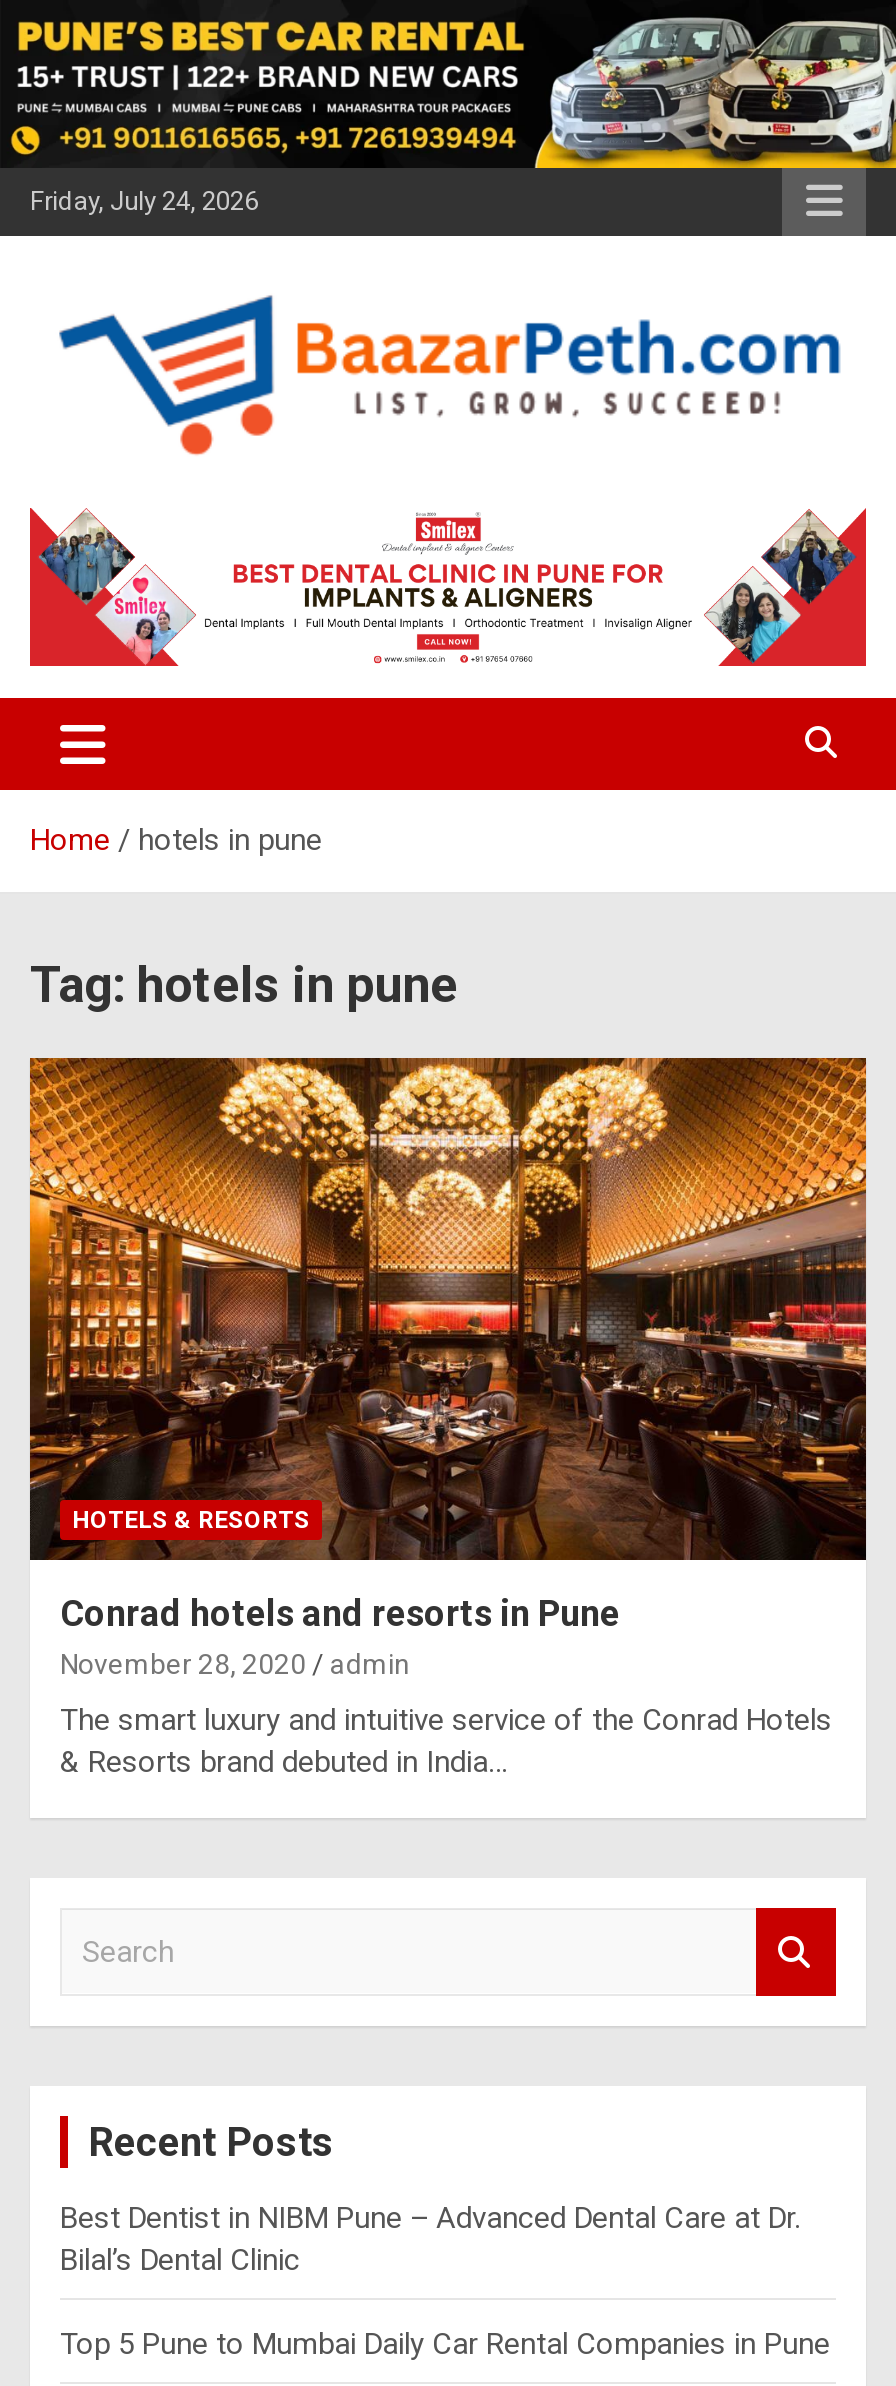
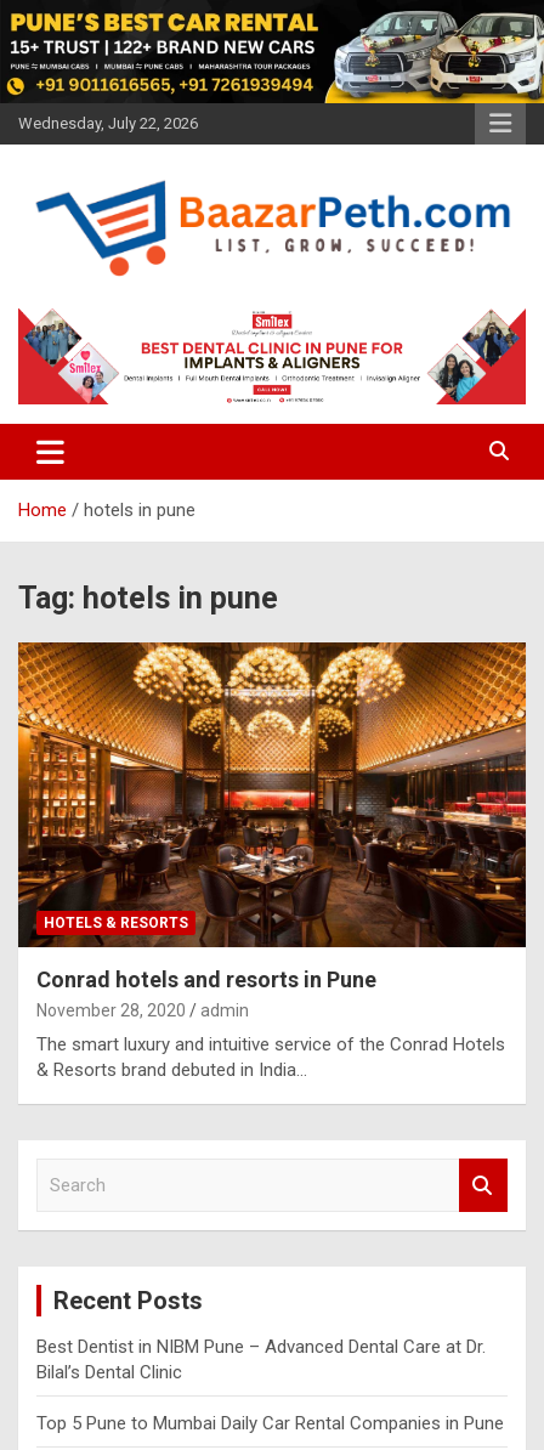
- Friday, July 24, 2026
+ Wednesday, July 22, 2026
